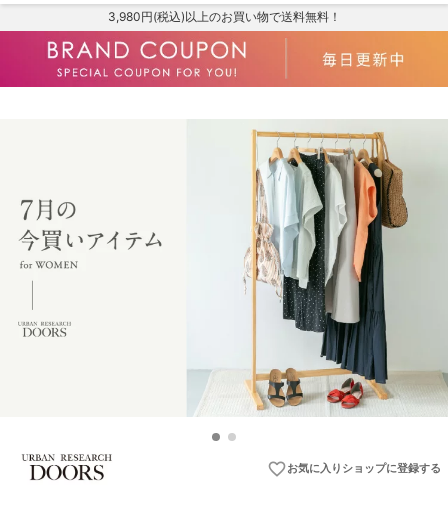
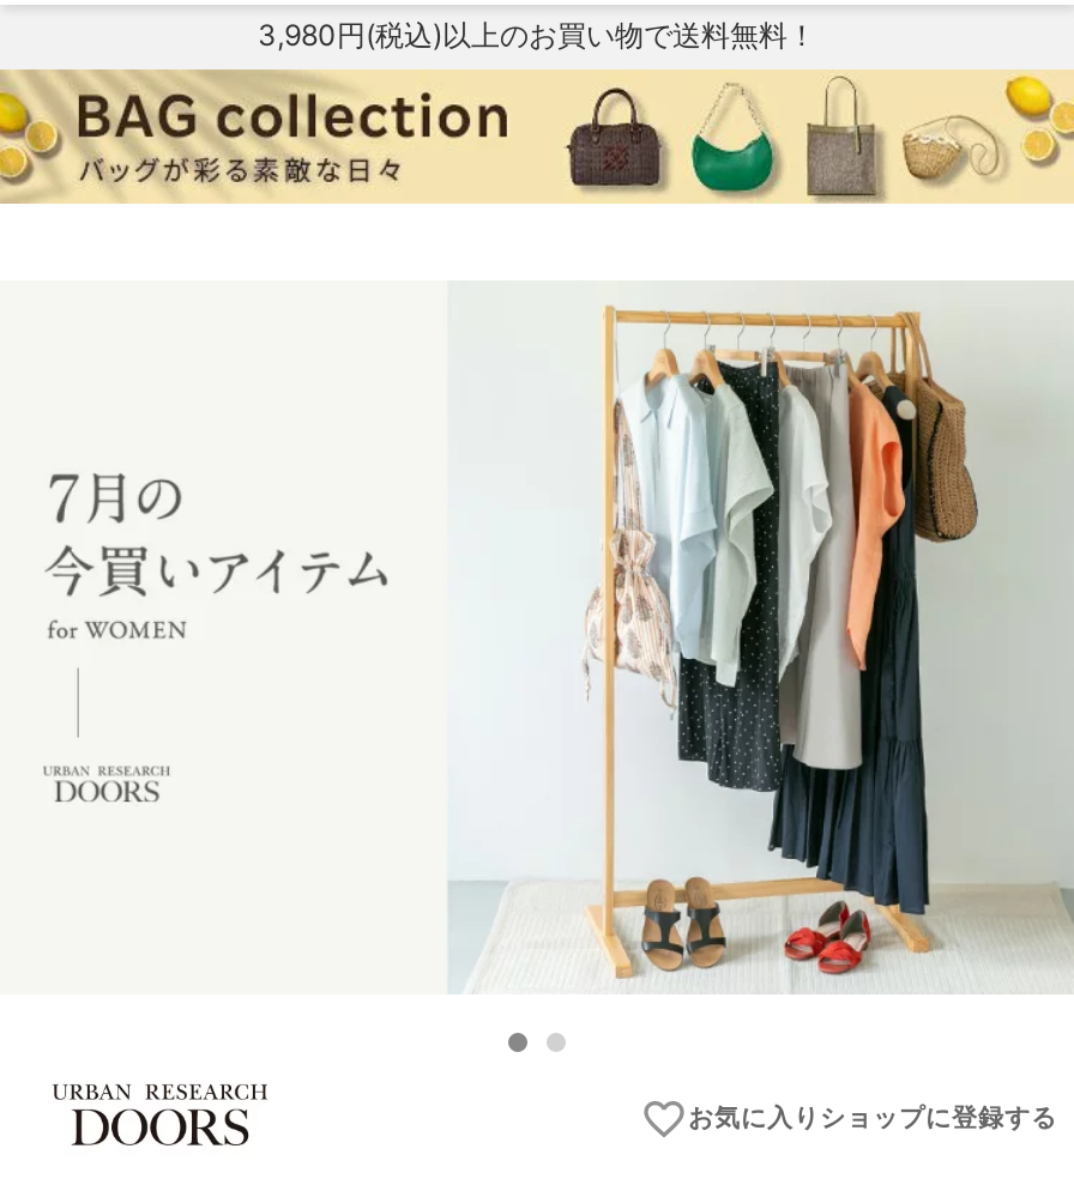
- [image]
+ [image]
